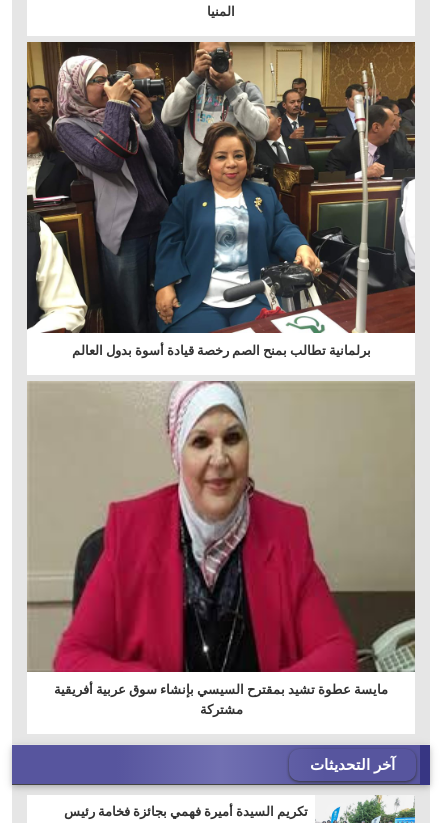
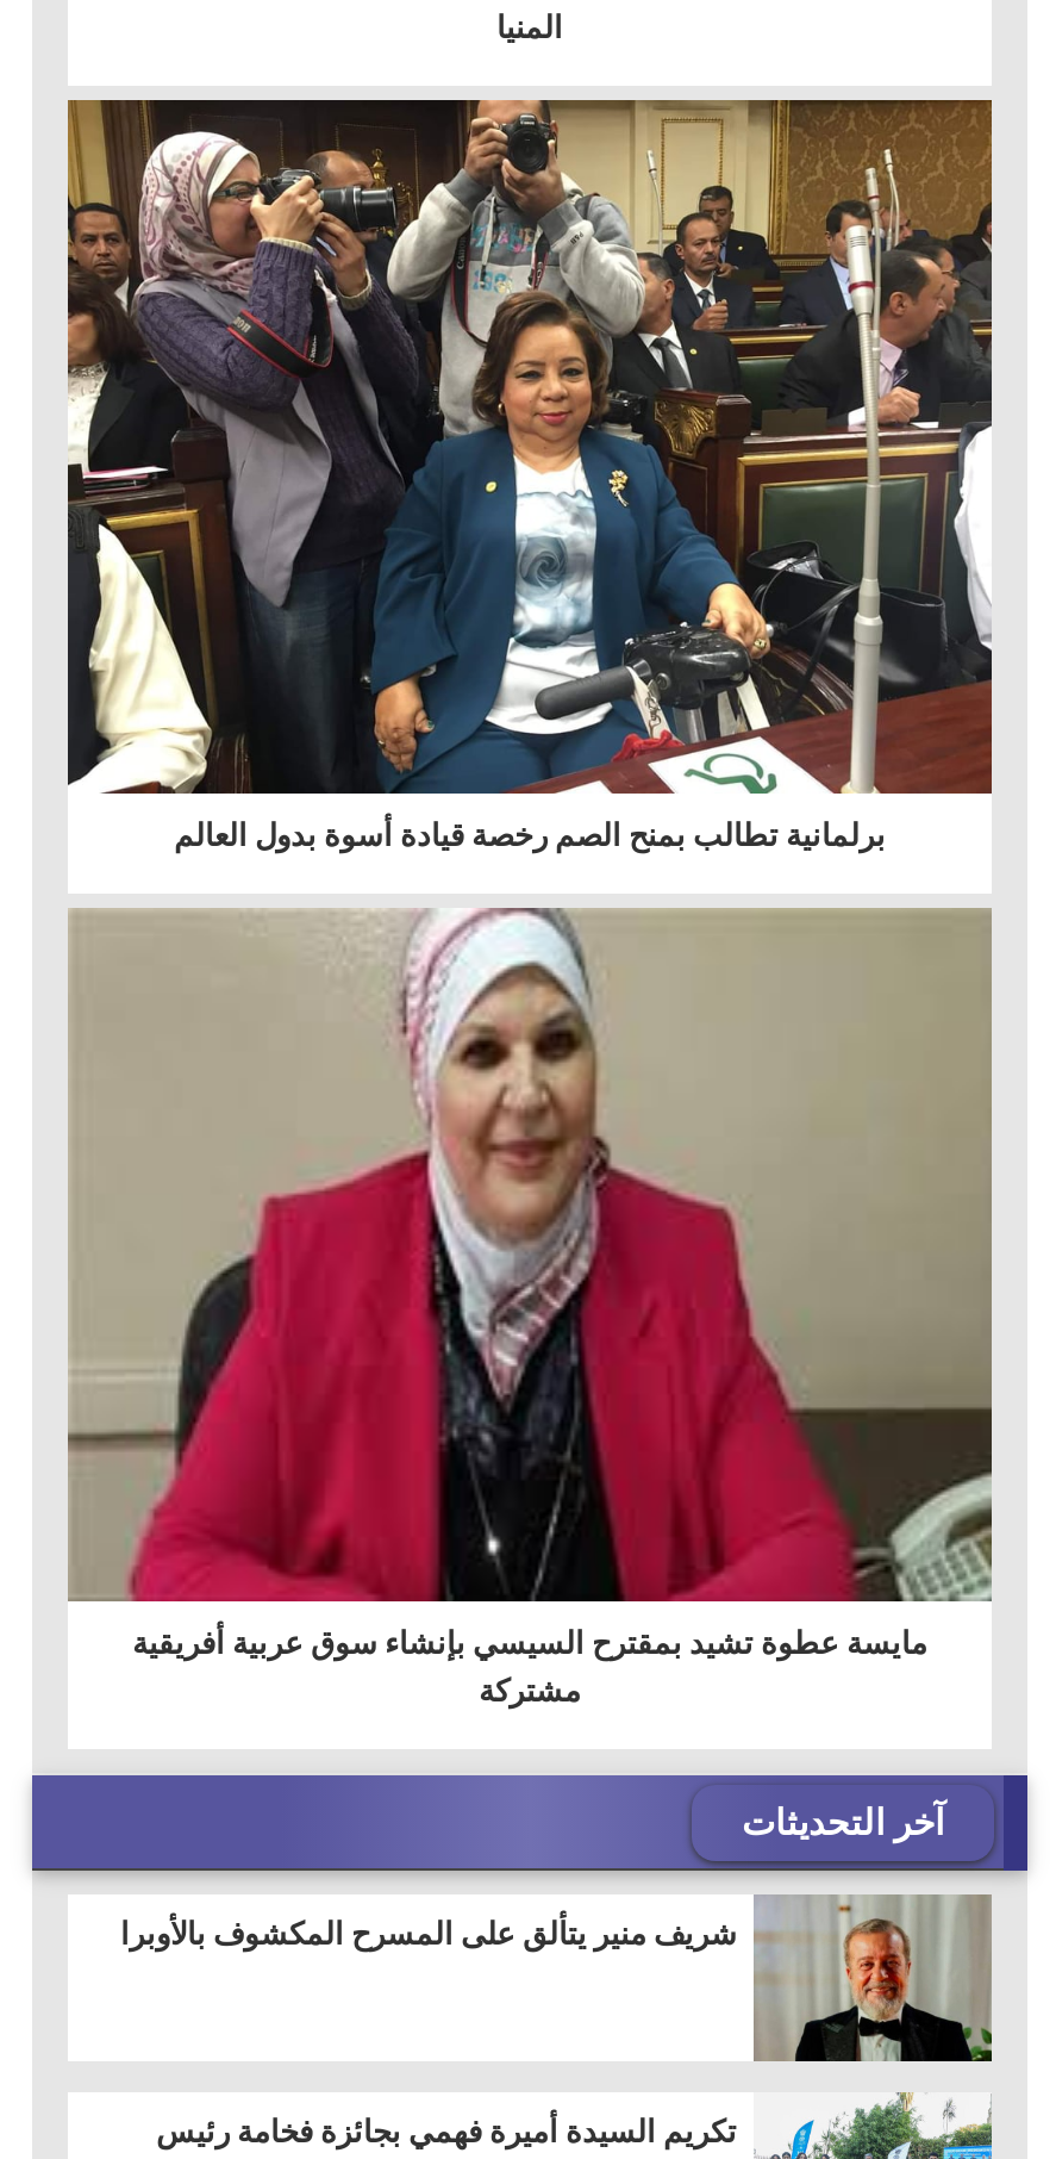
+ [image]
+ شريف منير يتألق على المسرح المكشوف بالأوبرا
